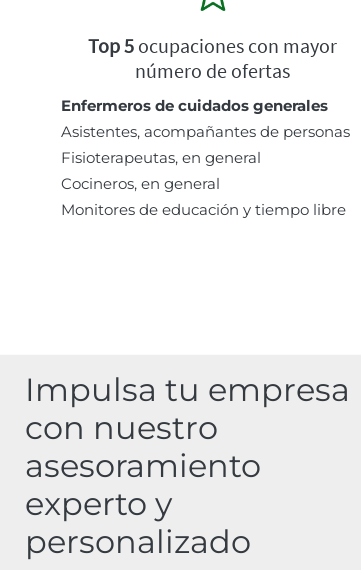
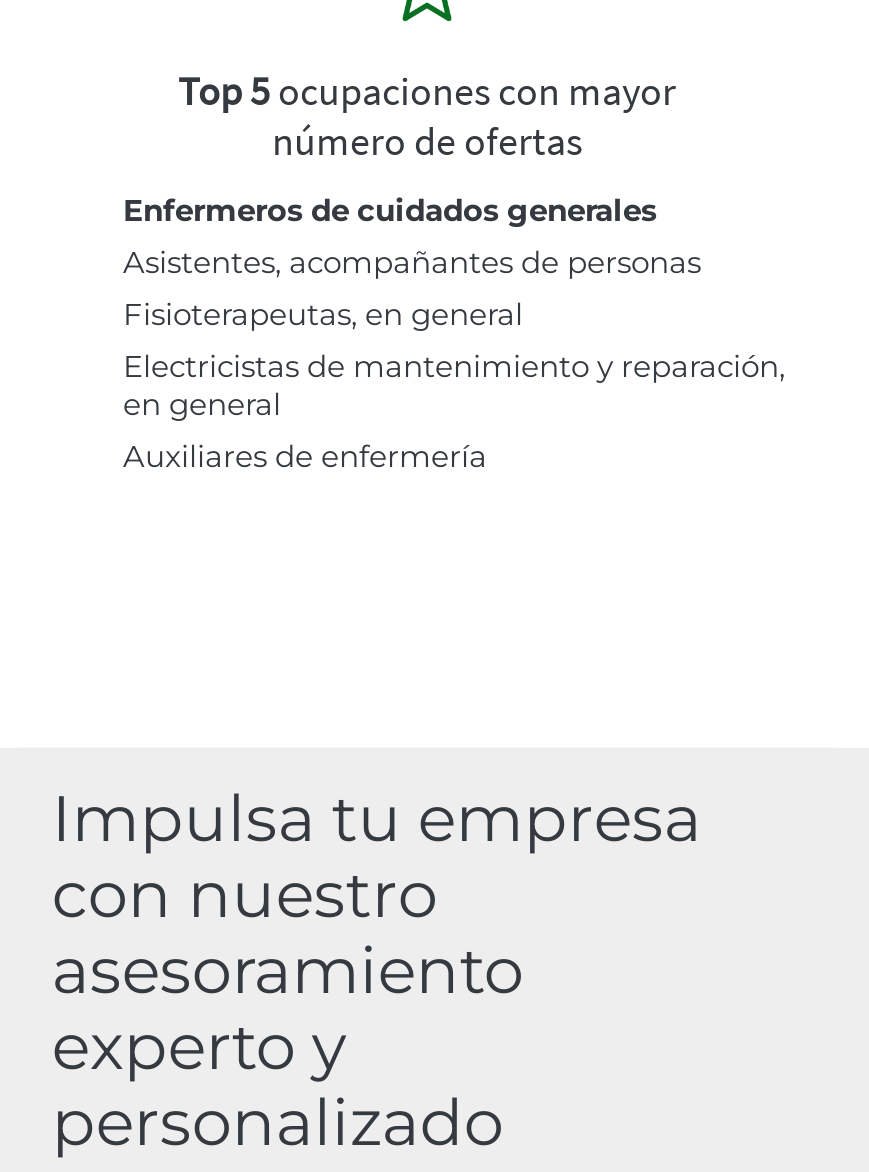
- Cocineros, en general
- Monitores de educación y tiempo libre
+ Electricistas de mantenimiento y reparación,
+ en general
+ Auxiliares de enfermería
